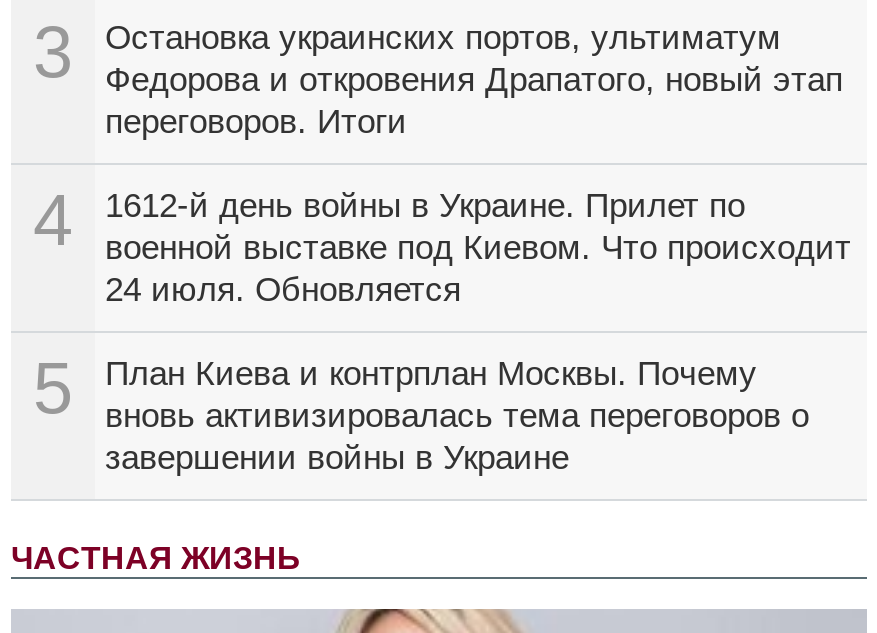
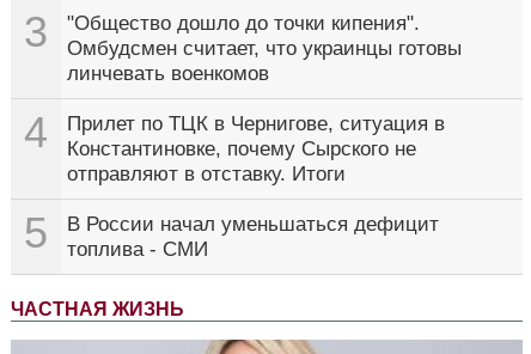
- Остановка украинских портов, ультиматум
- Федорова и откровения Драпатого, новый этап
- переговоров. Итоги
+ "Общество дошло до точки кипения".
+ Омбудсмен считает, что украинцы готовы
+ линчевать военкомов

- 1612-й день войны в Украине. Прилет по
- военной выставке под Киевом. Что происходит
- 24 июля. Обновляется
+ Прилет по ТЦК в Чернигове, ситуация в
+ Константиновке, почему Сырского не
+ отправляют в отставку. Итоги

- План Киева и контрплан Москвы. Почему
- вновь активизировалась тема переговоров о
- завершении войны в Украине
+ В России начал уменьшаться дефицит
+ топлива - СМИ
